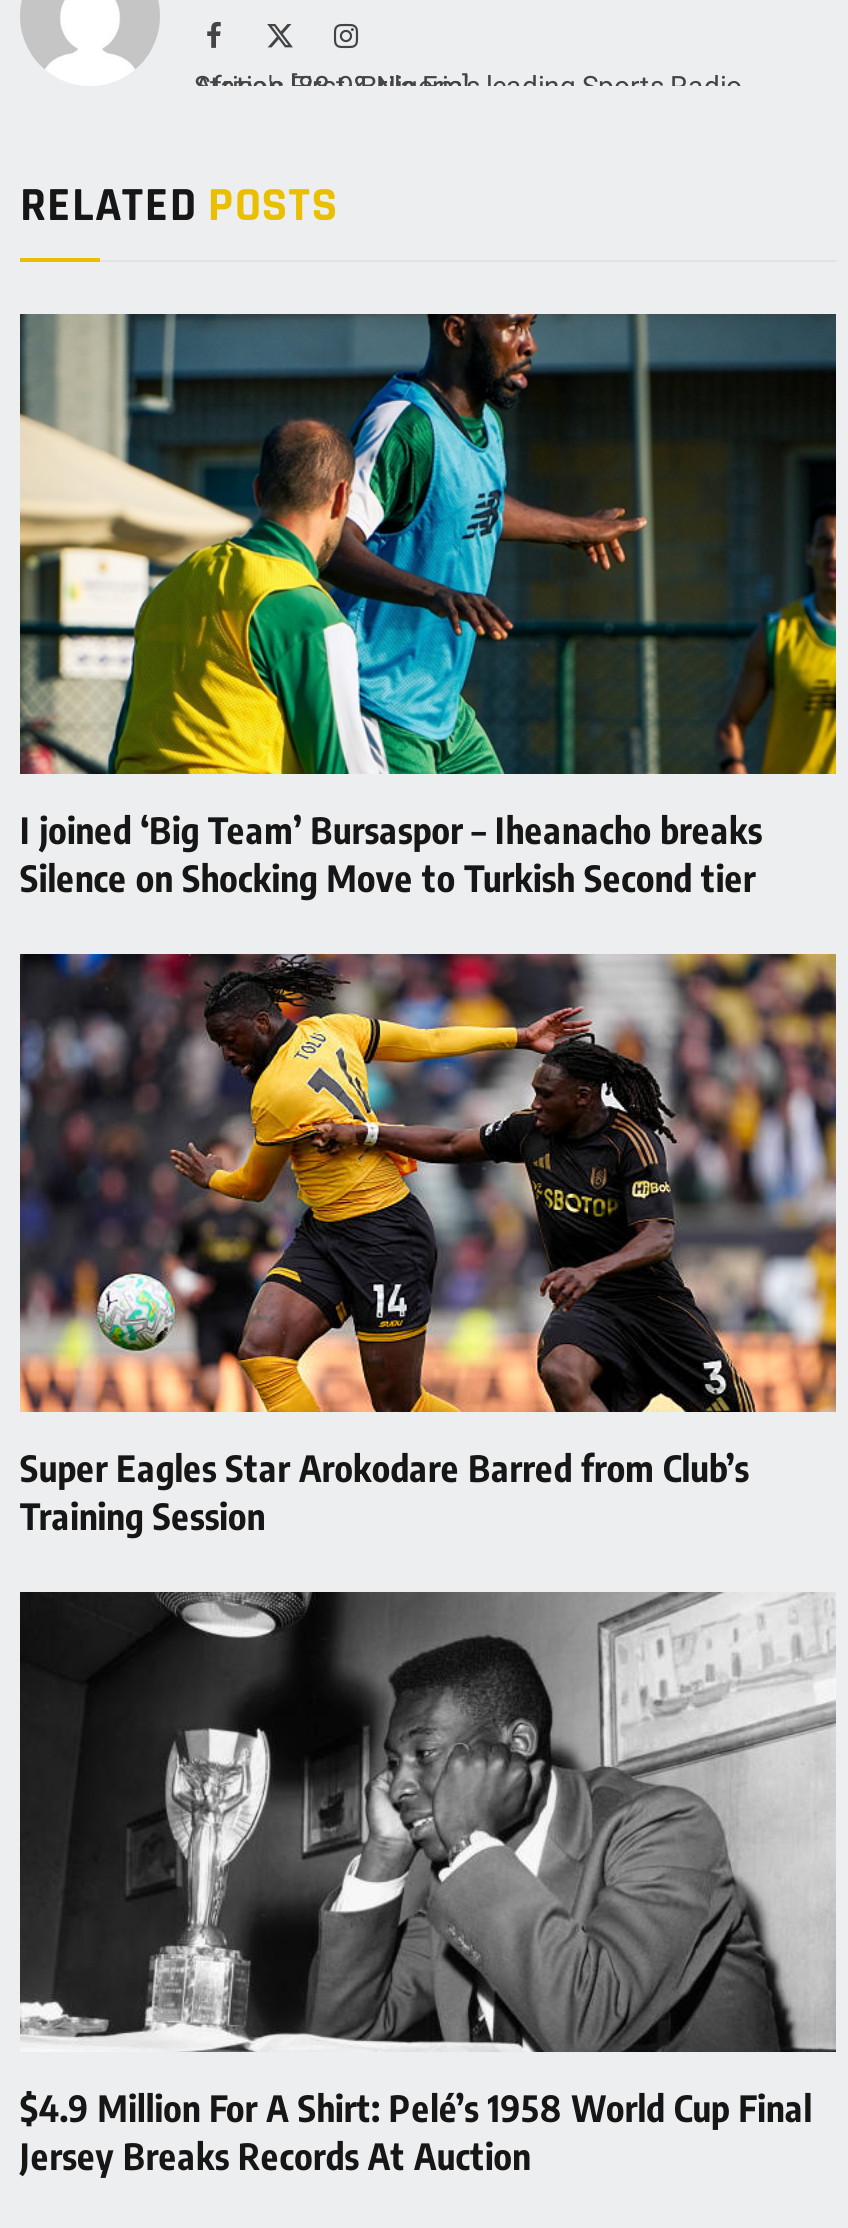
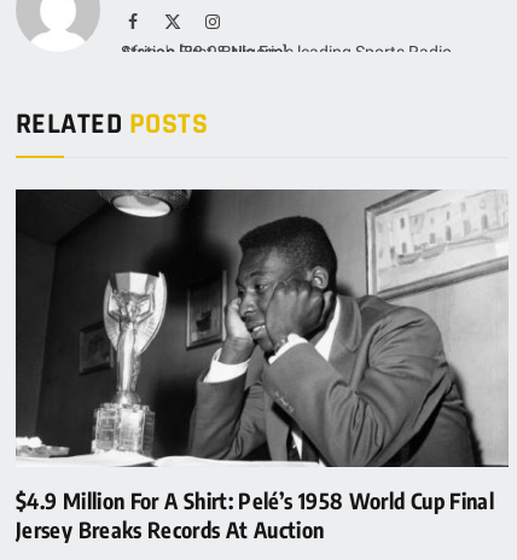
- [image]
- I joined ‘Big Team’ Bursaspor – Iheanacho breaks
- Silence on Shocking Move to Turkish Second tier

- [image]
- Super Eagles Star Arokodare Barred from Club’s
- Training Session
